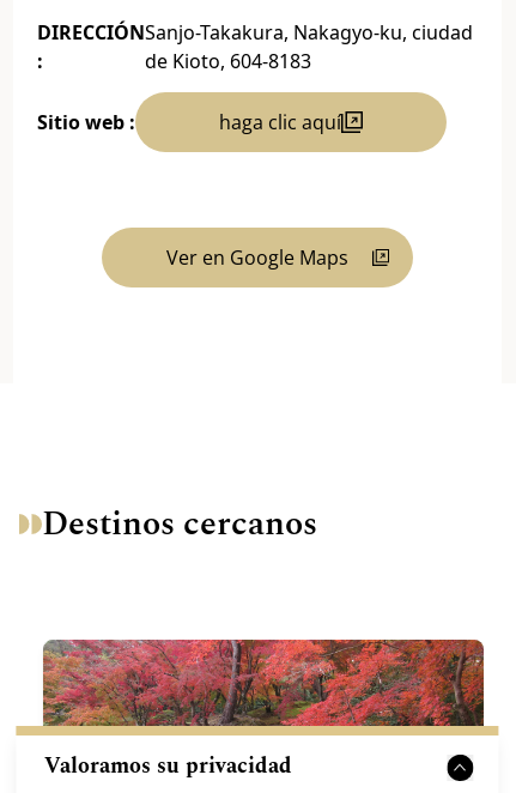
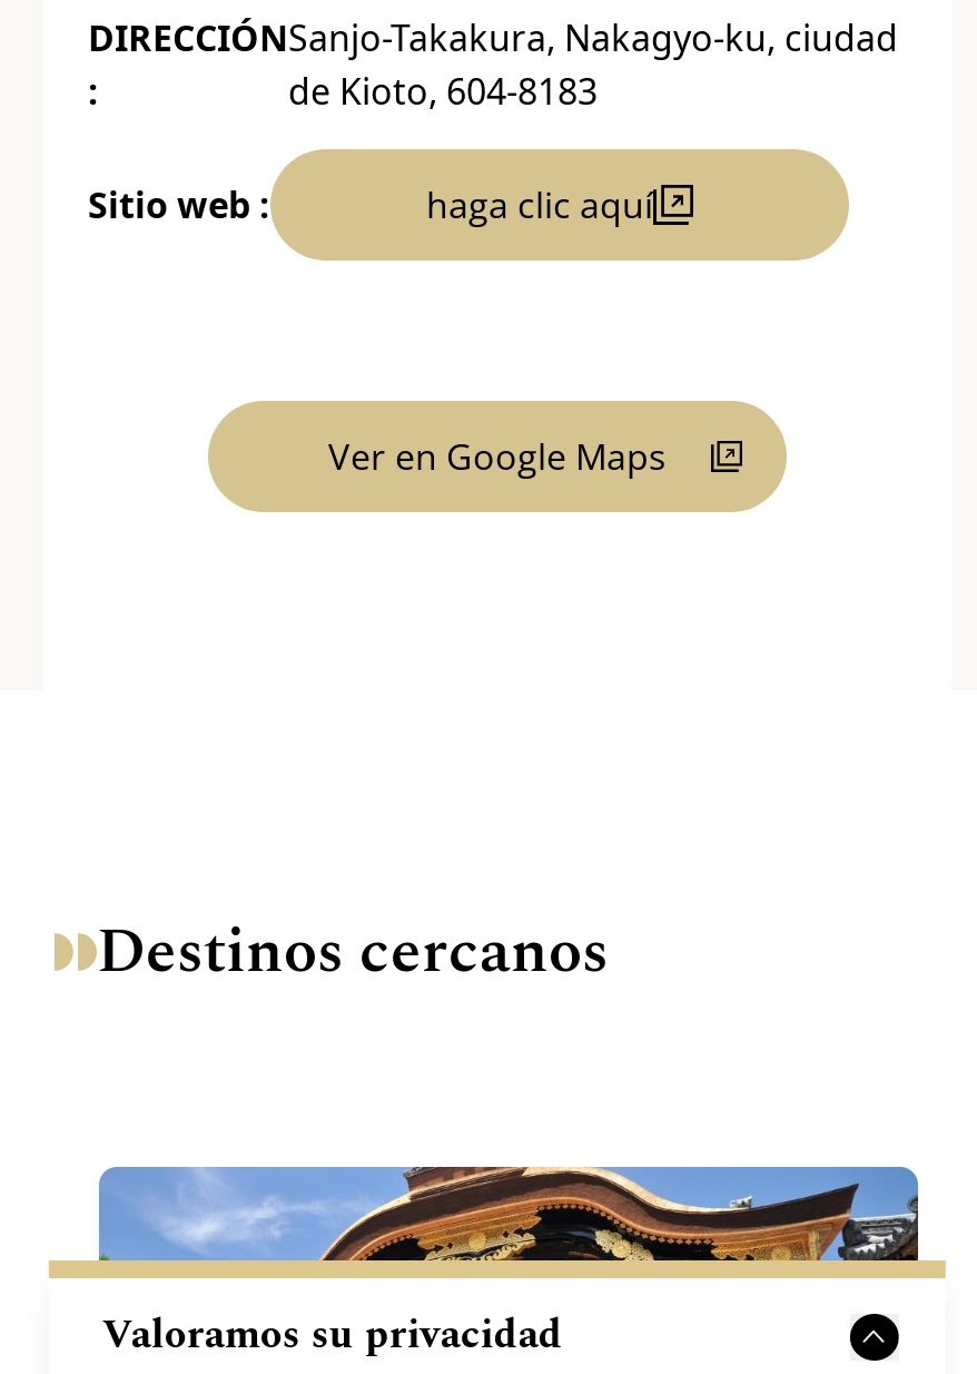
- [image]
+ [image]
